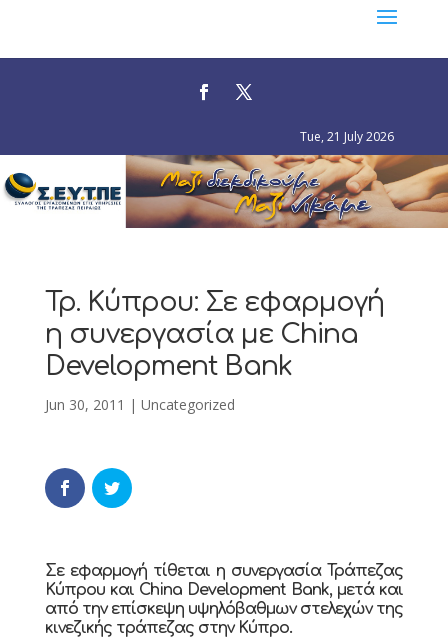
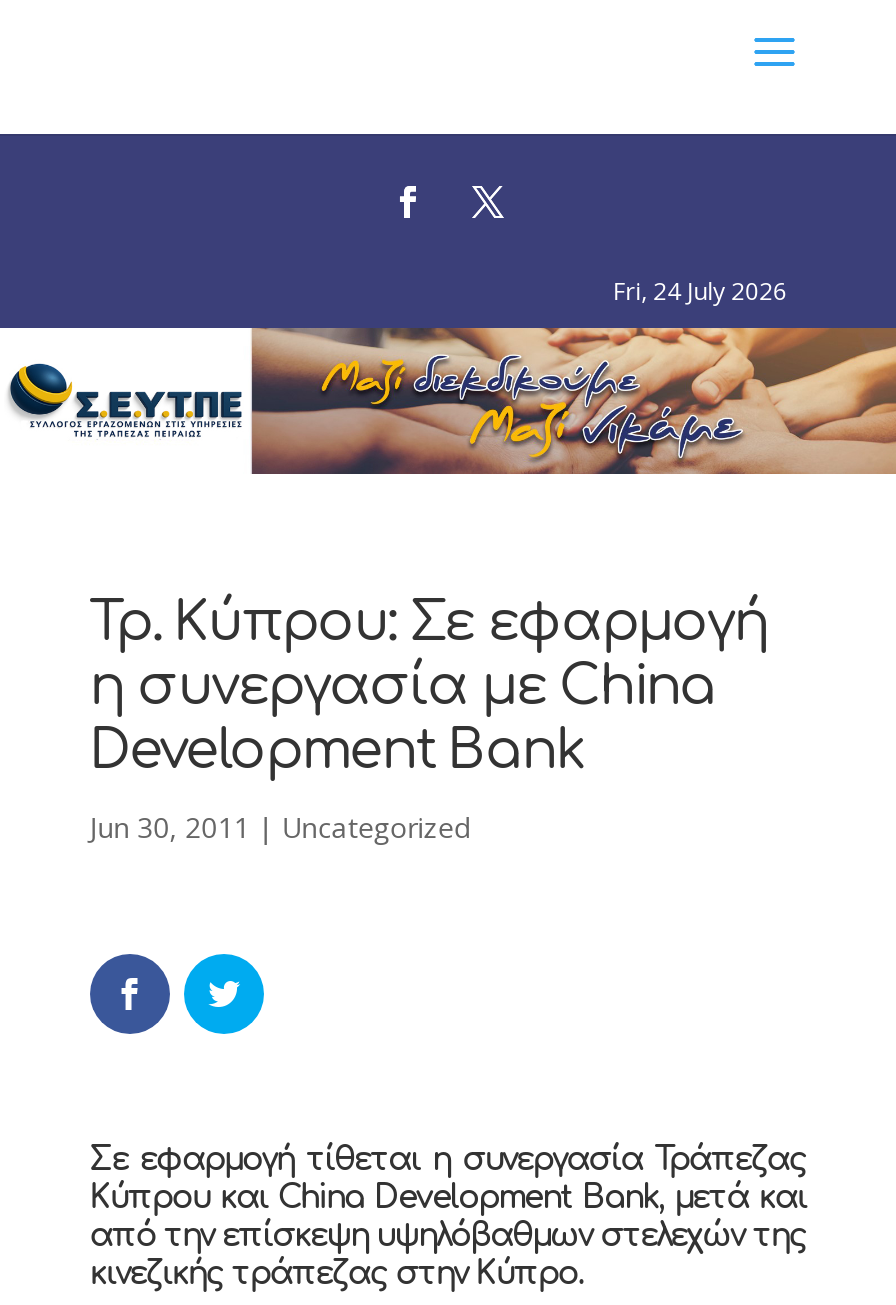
- Tue, 21 July 2026
+ Fri, 24 July 2026
